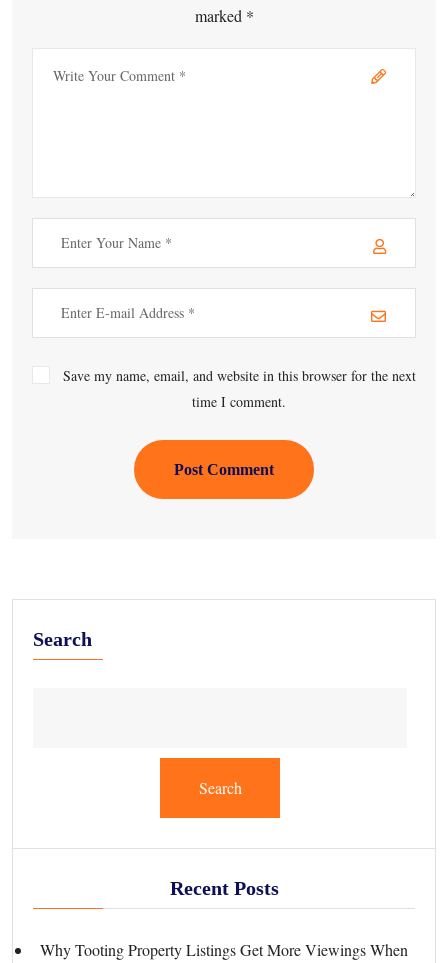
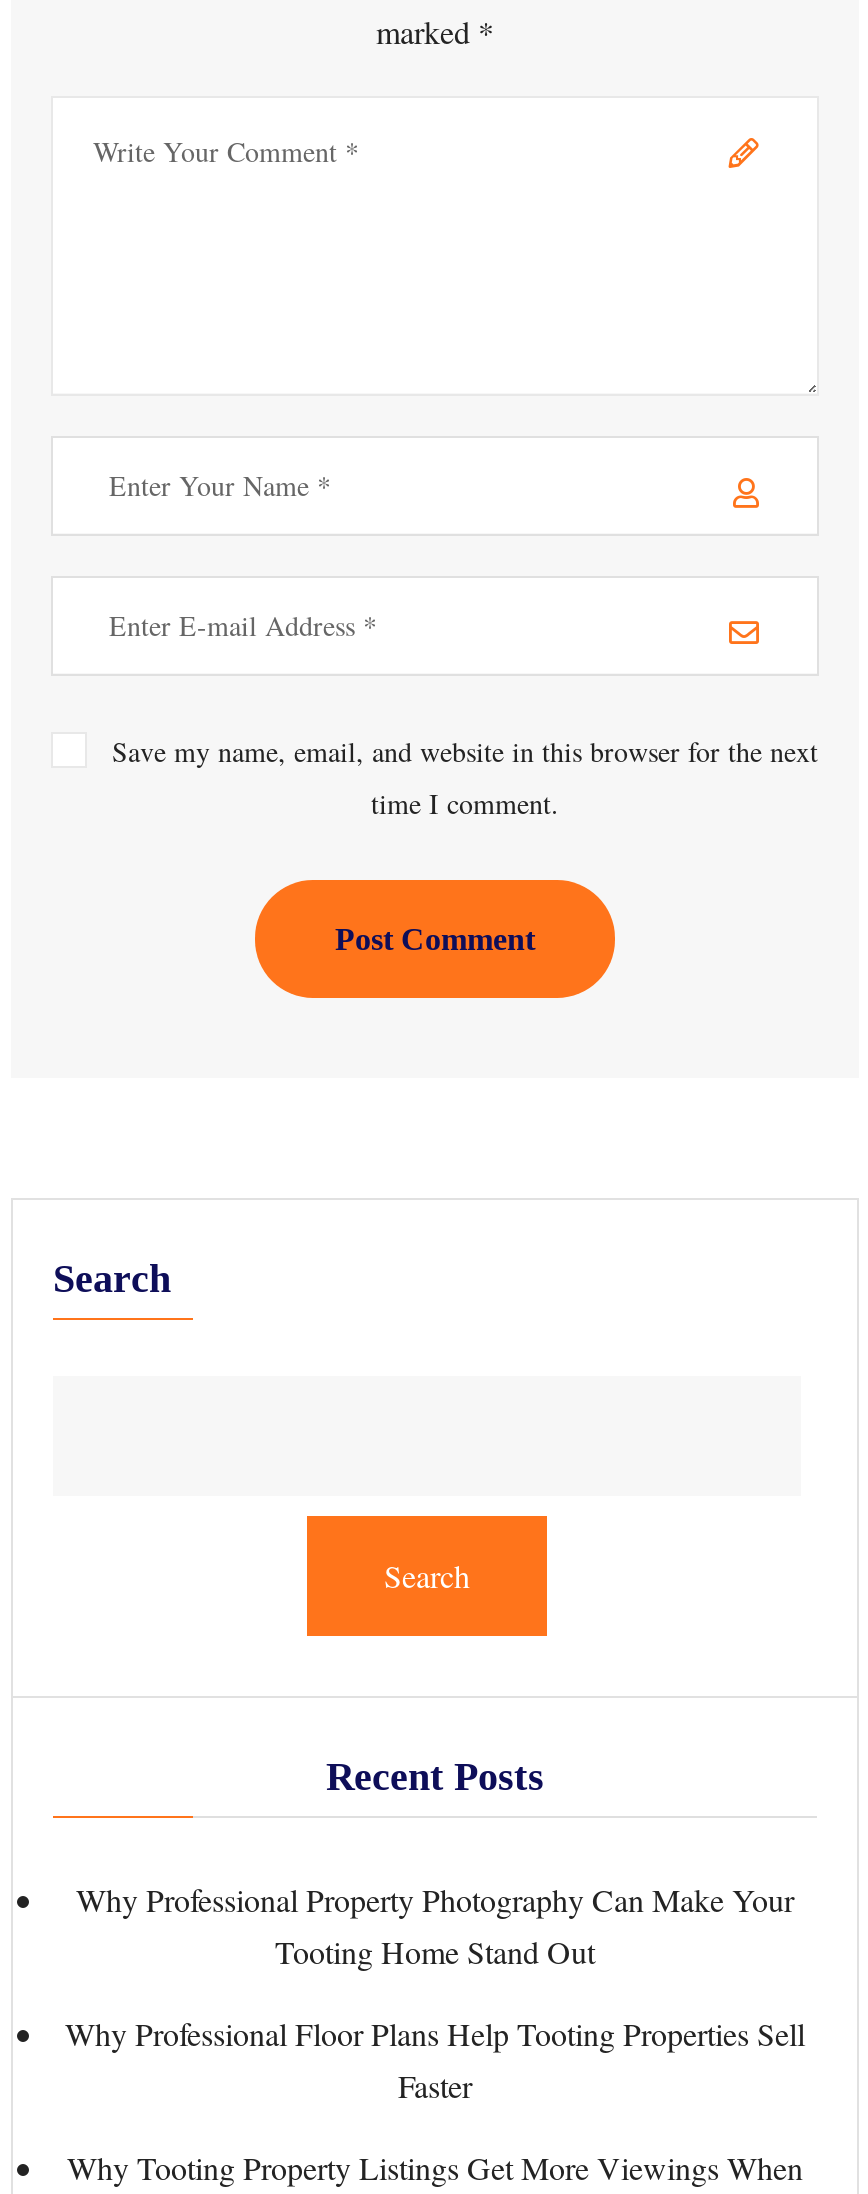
+ Why Professional Property Photography Can Make Your
+ Tooting Home Stand Out
+ Why Professional Floor Plans Help Tooting Properties Sell
+ Faster
